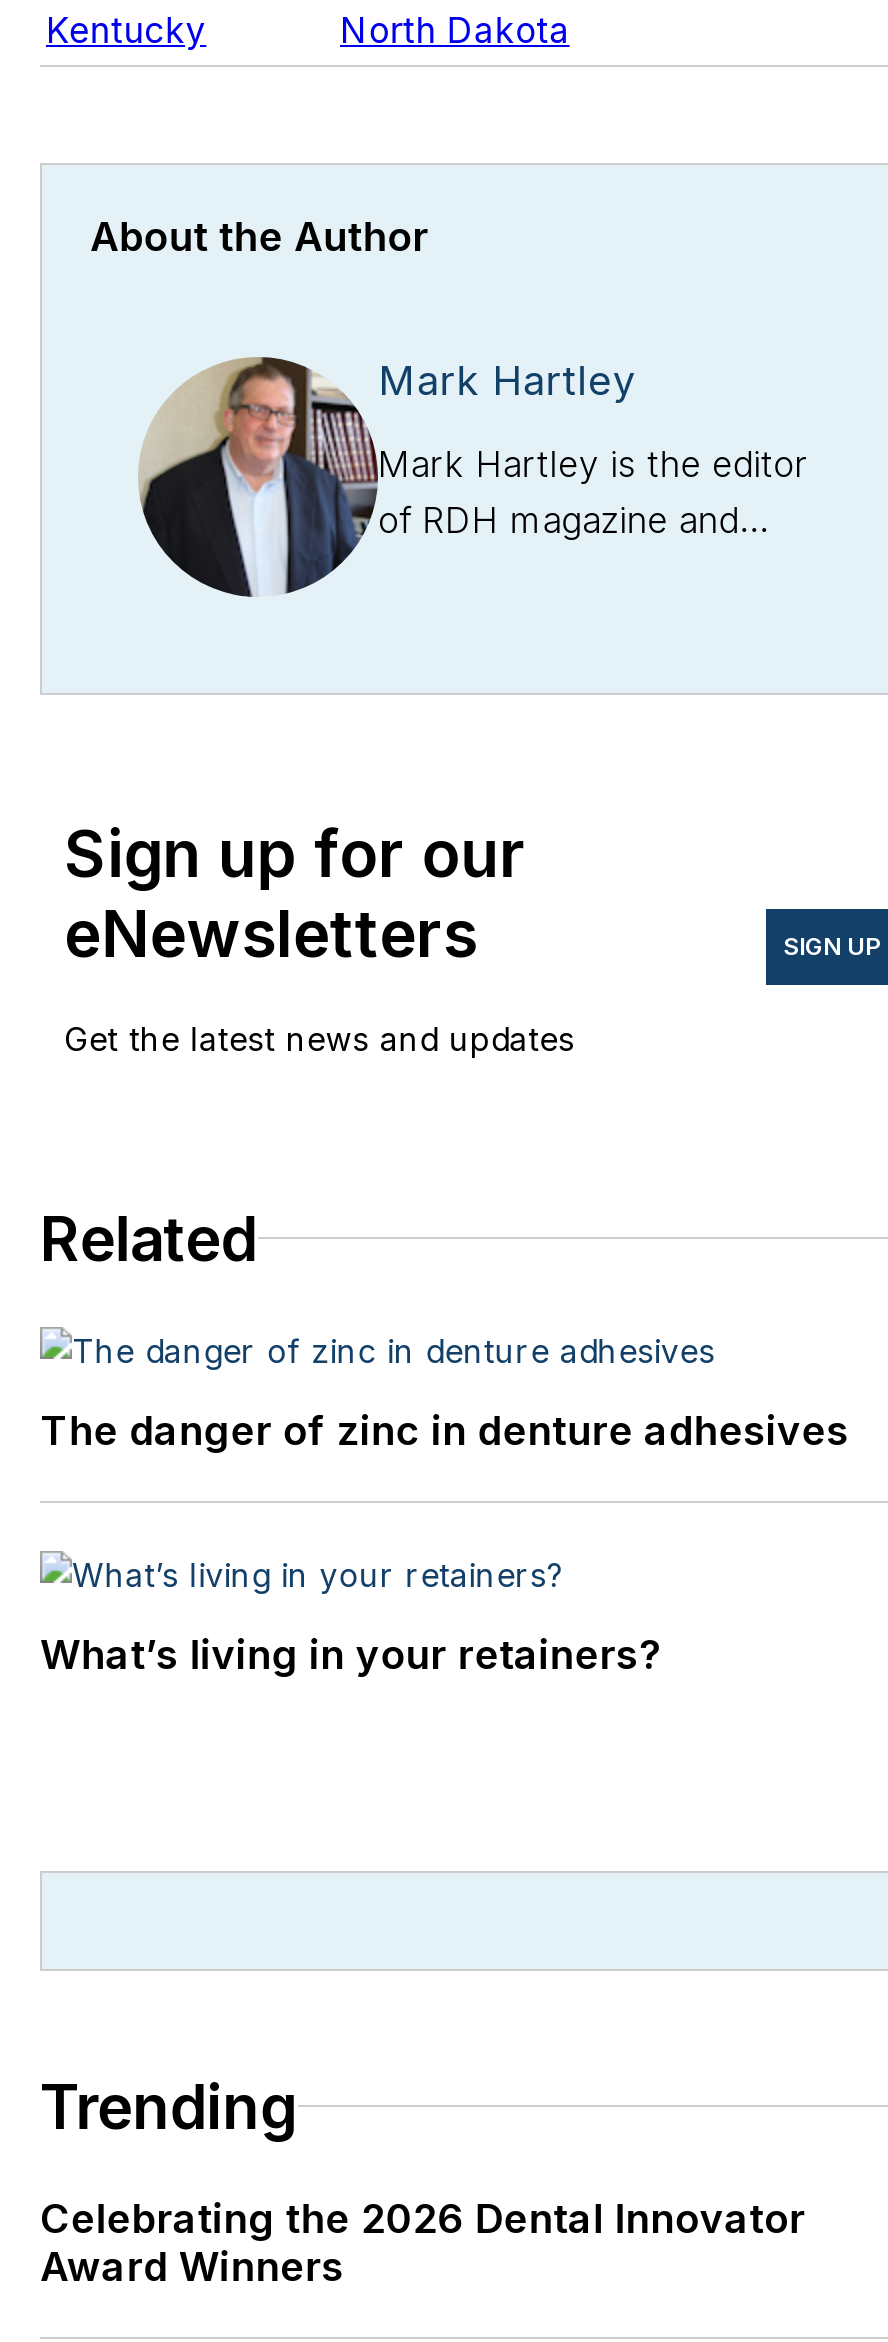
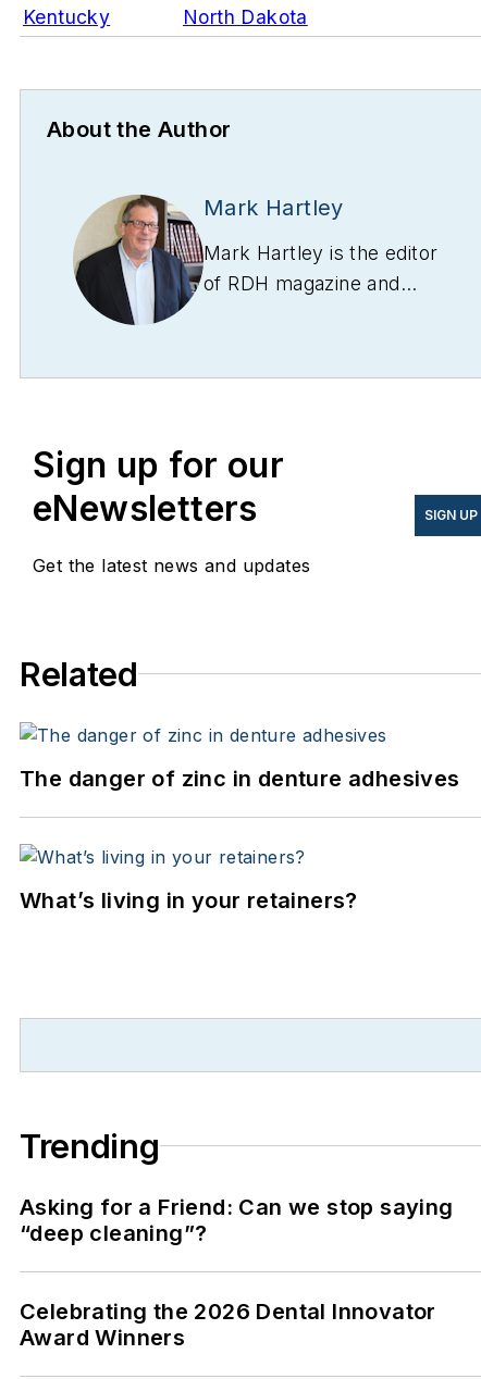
+ Asking for a Friend: Can we stop saying
+ “deep cleaning”?
